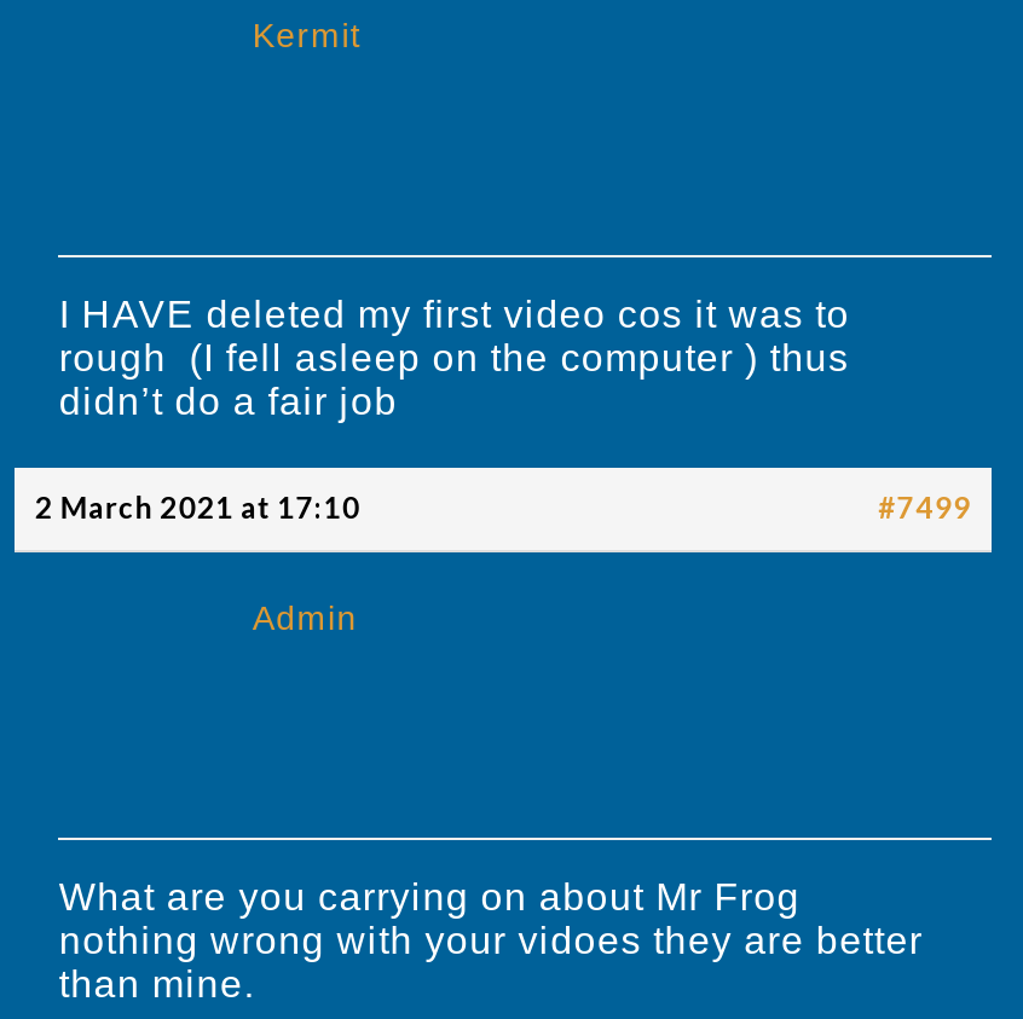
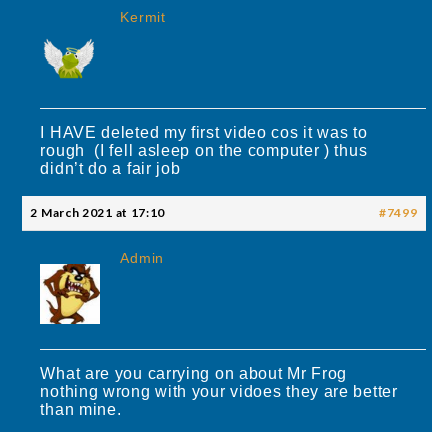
+ [image]

+ [image]
